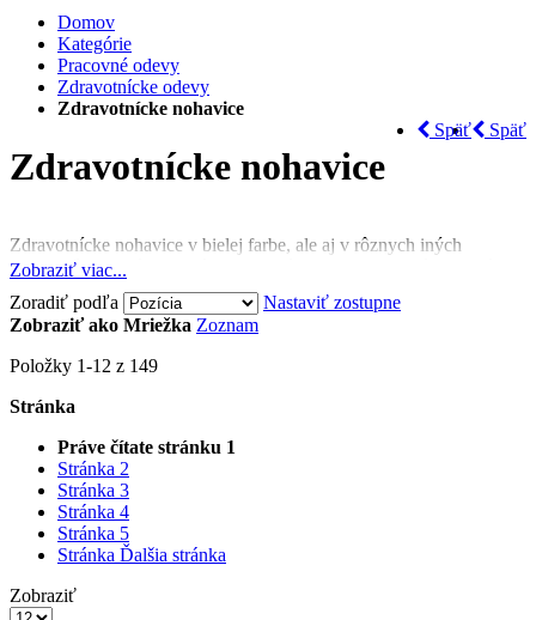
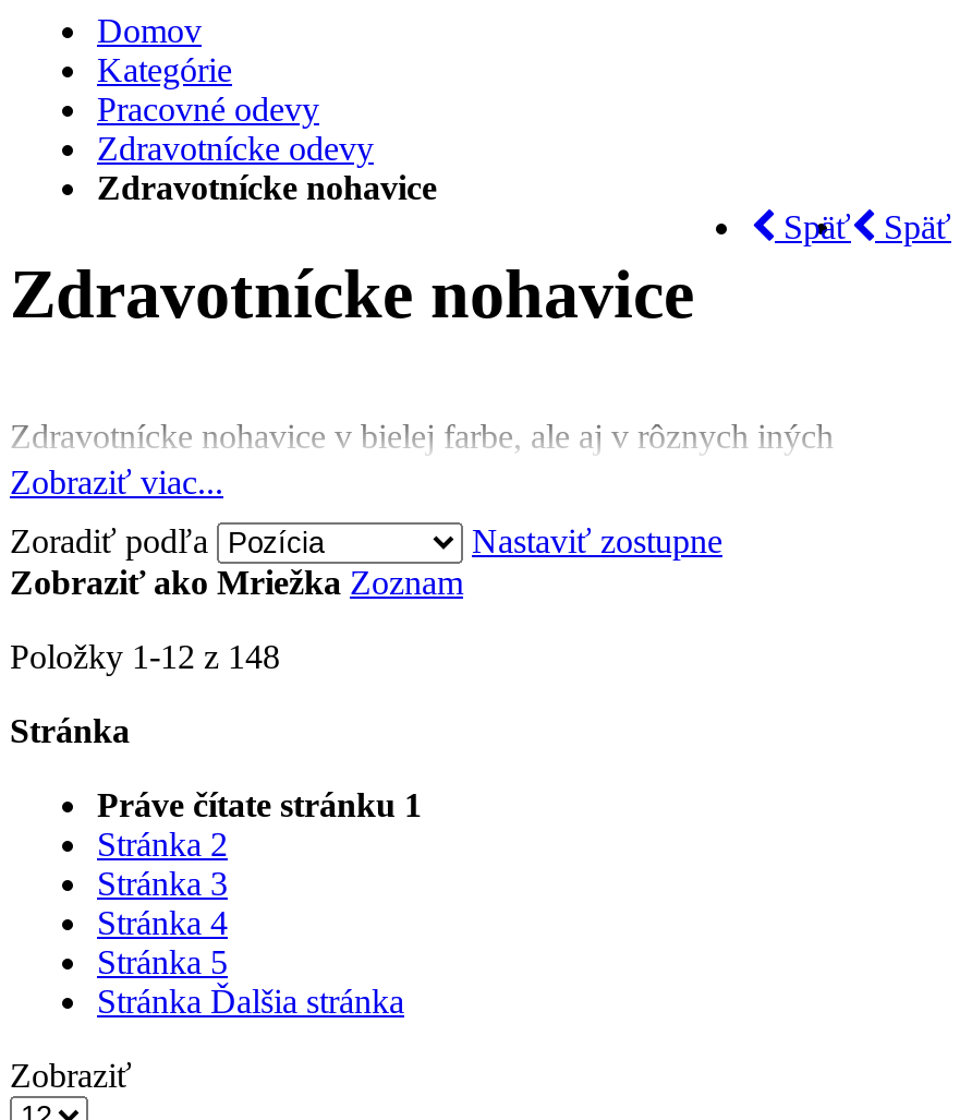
- Položky 1 -12 z 149
+ Položky 1 -12 z 148
